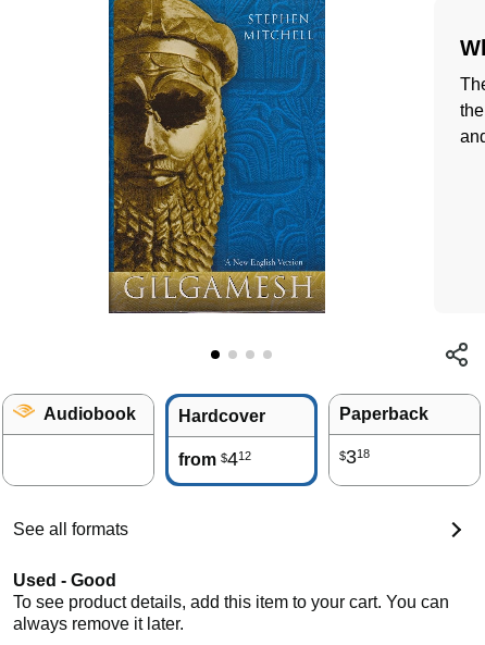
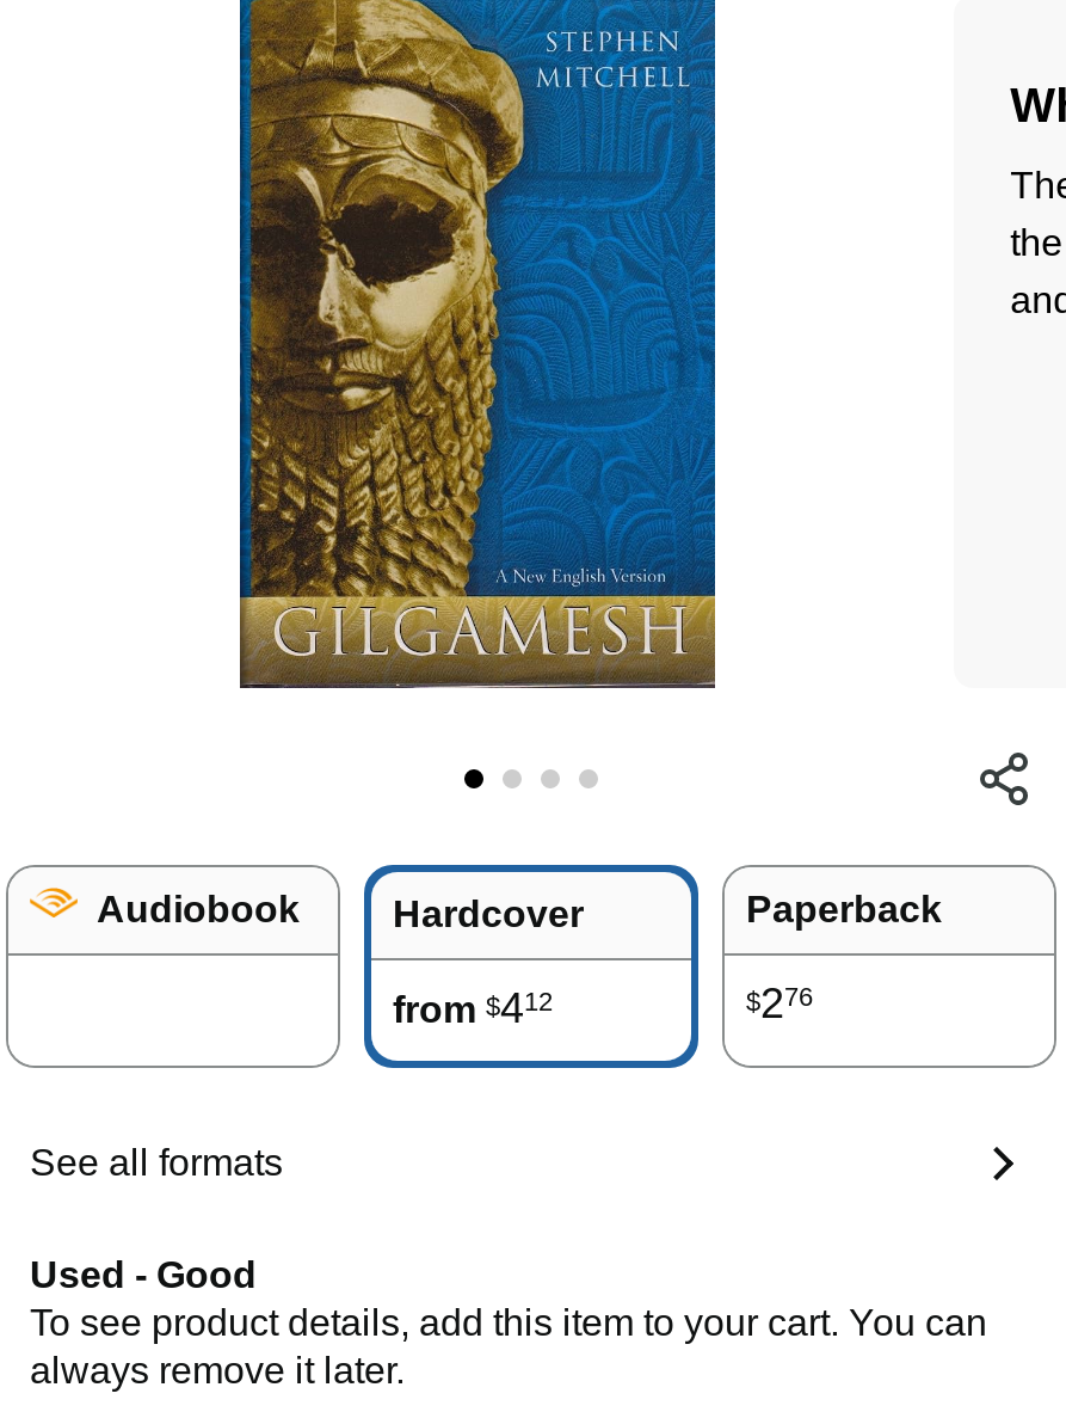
- $318
+ $276
